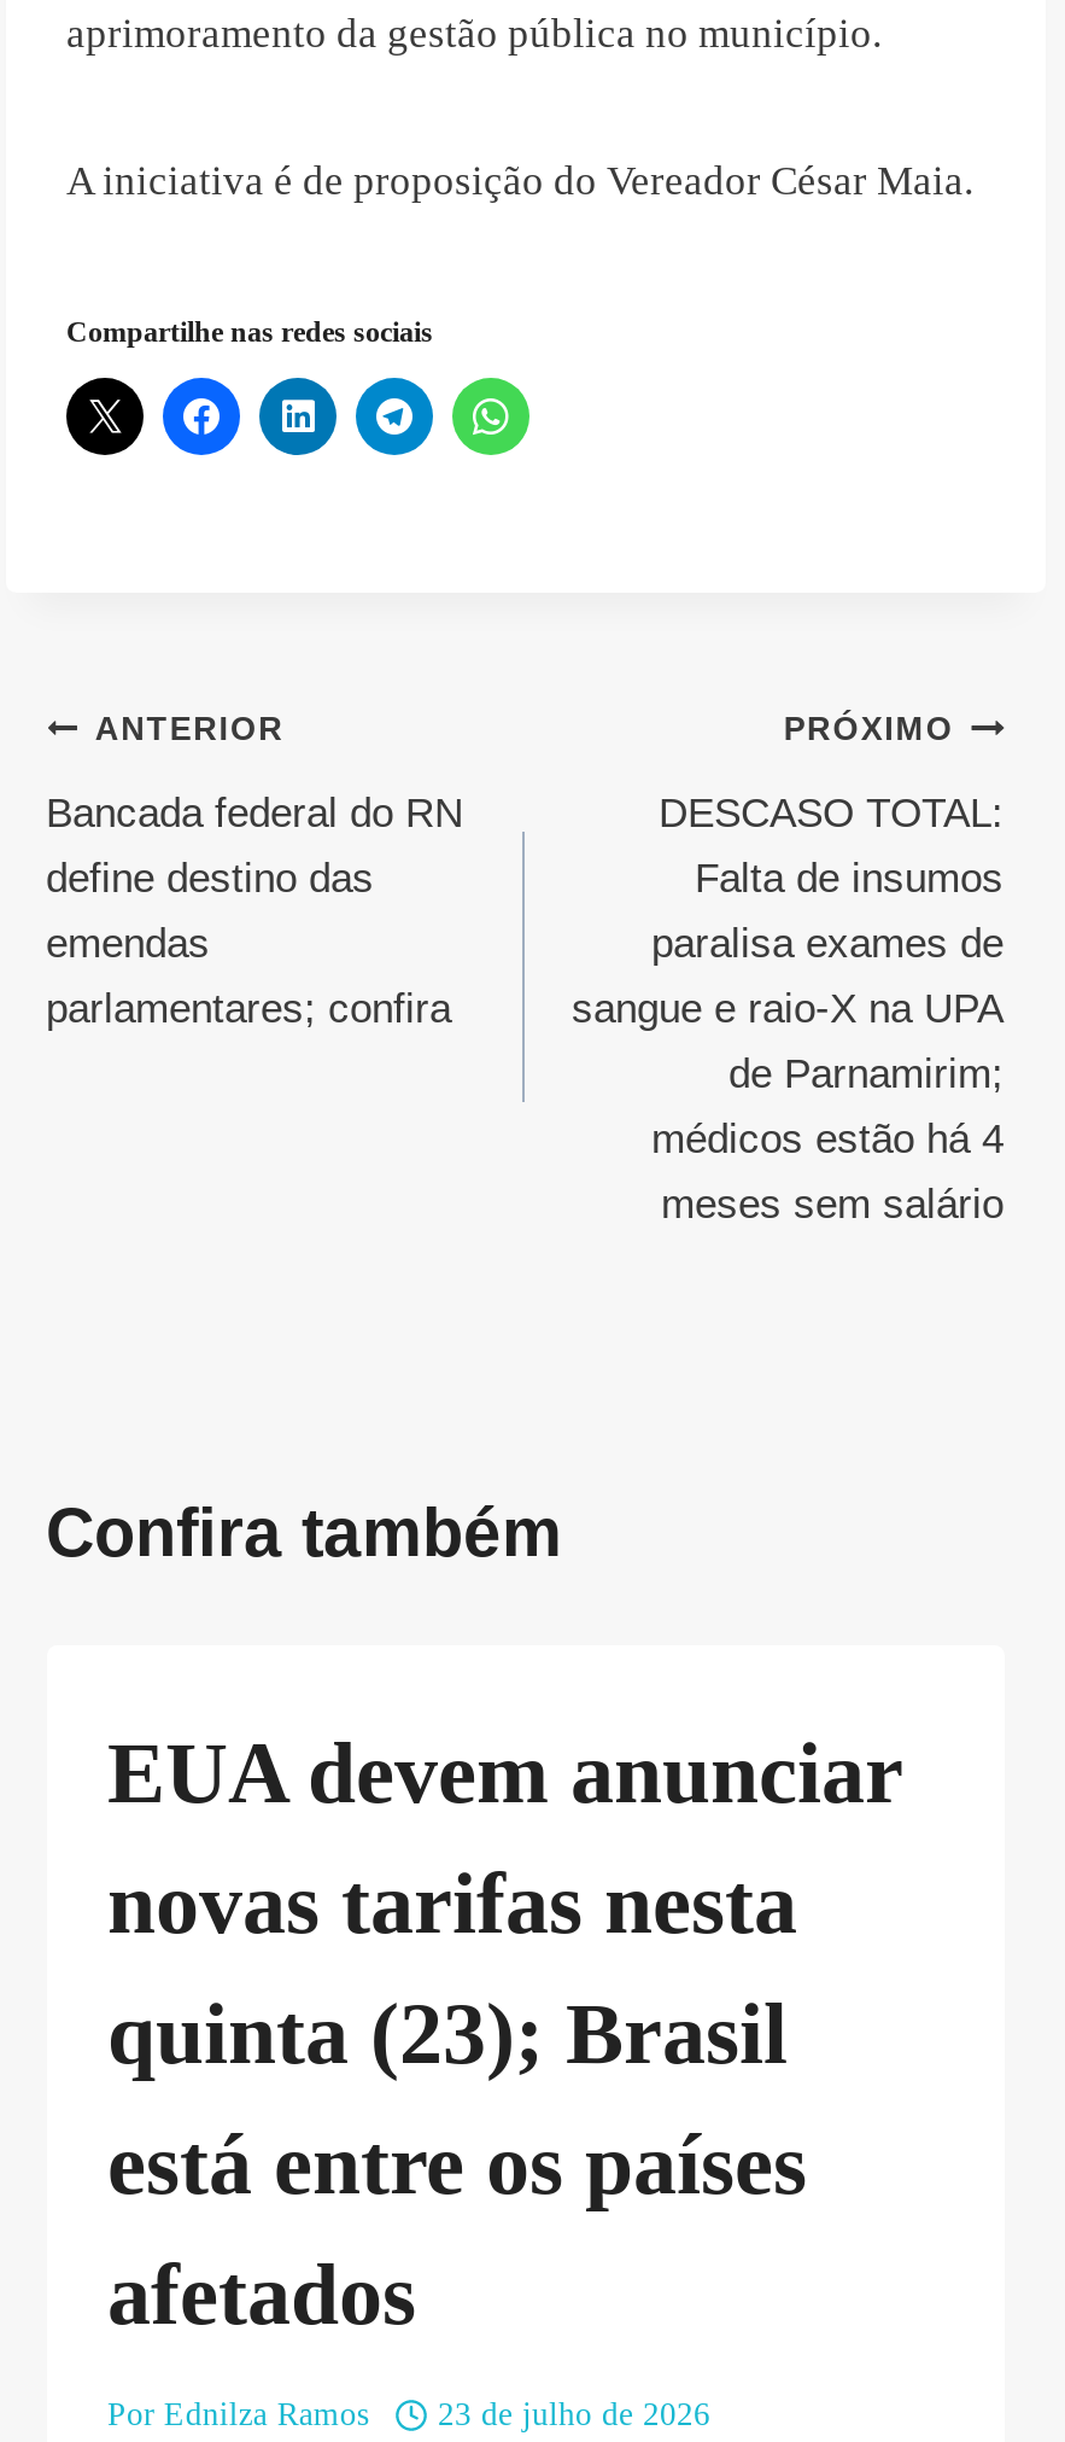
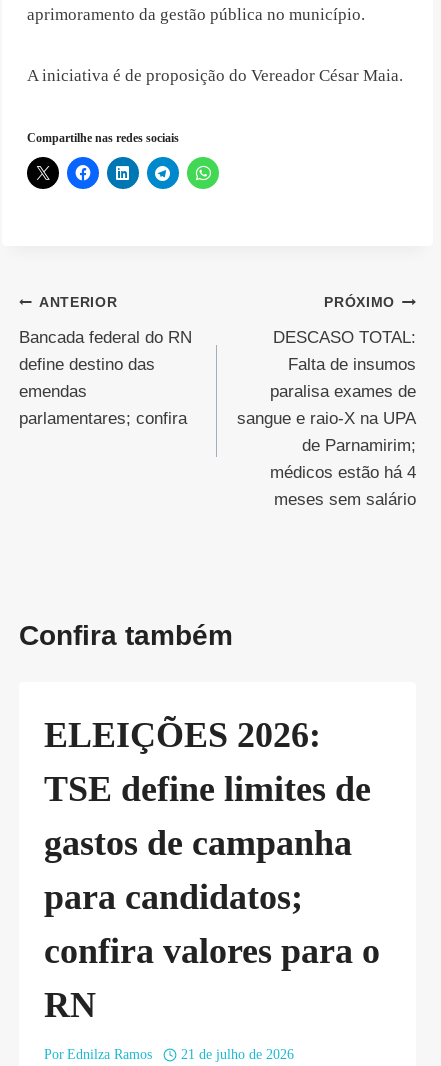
- EUA devem anunciar
- novas tarifas nesta
- quinta (23); Brasil
- está entre os países
- afetados
+ ELEIÇÕES 2026:
+ TSE define limites de
+ gastos de campanha
+ para candidatos;
+ confira valores para o
+ RN

- Por Ednilza Ramos 23 de julho de 2026
+ Por Ednilza Ramos 21 de julho de 2026
